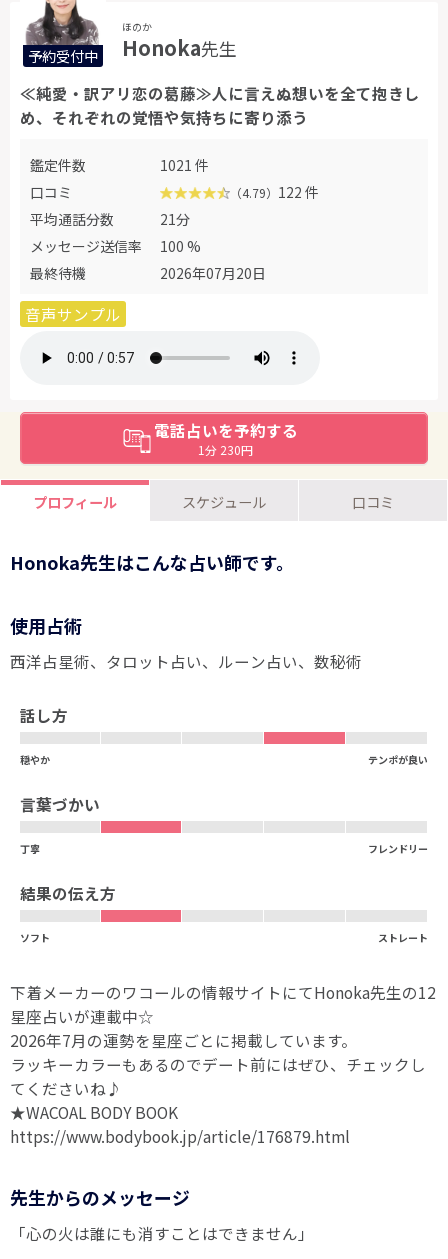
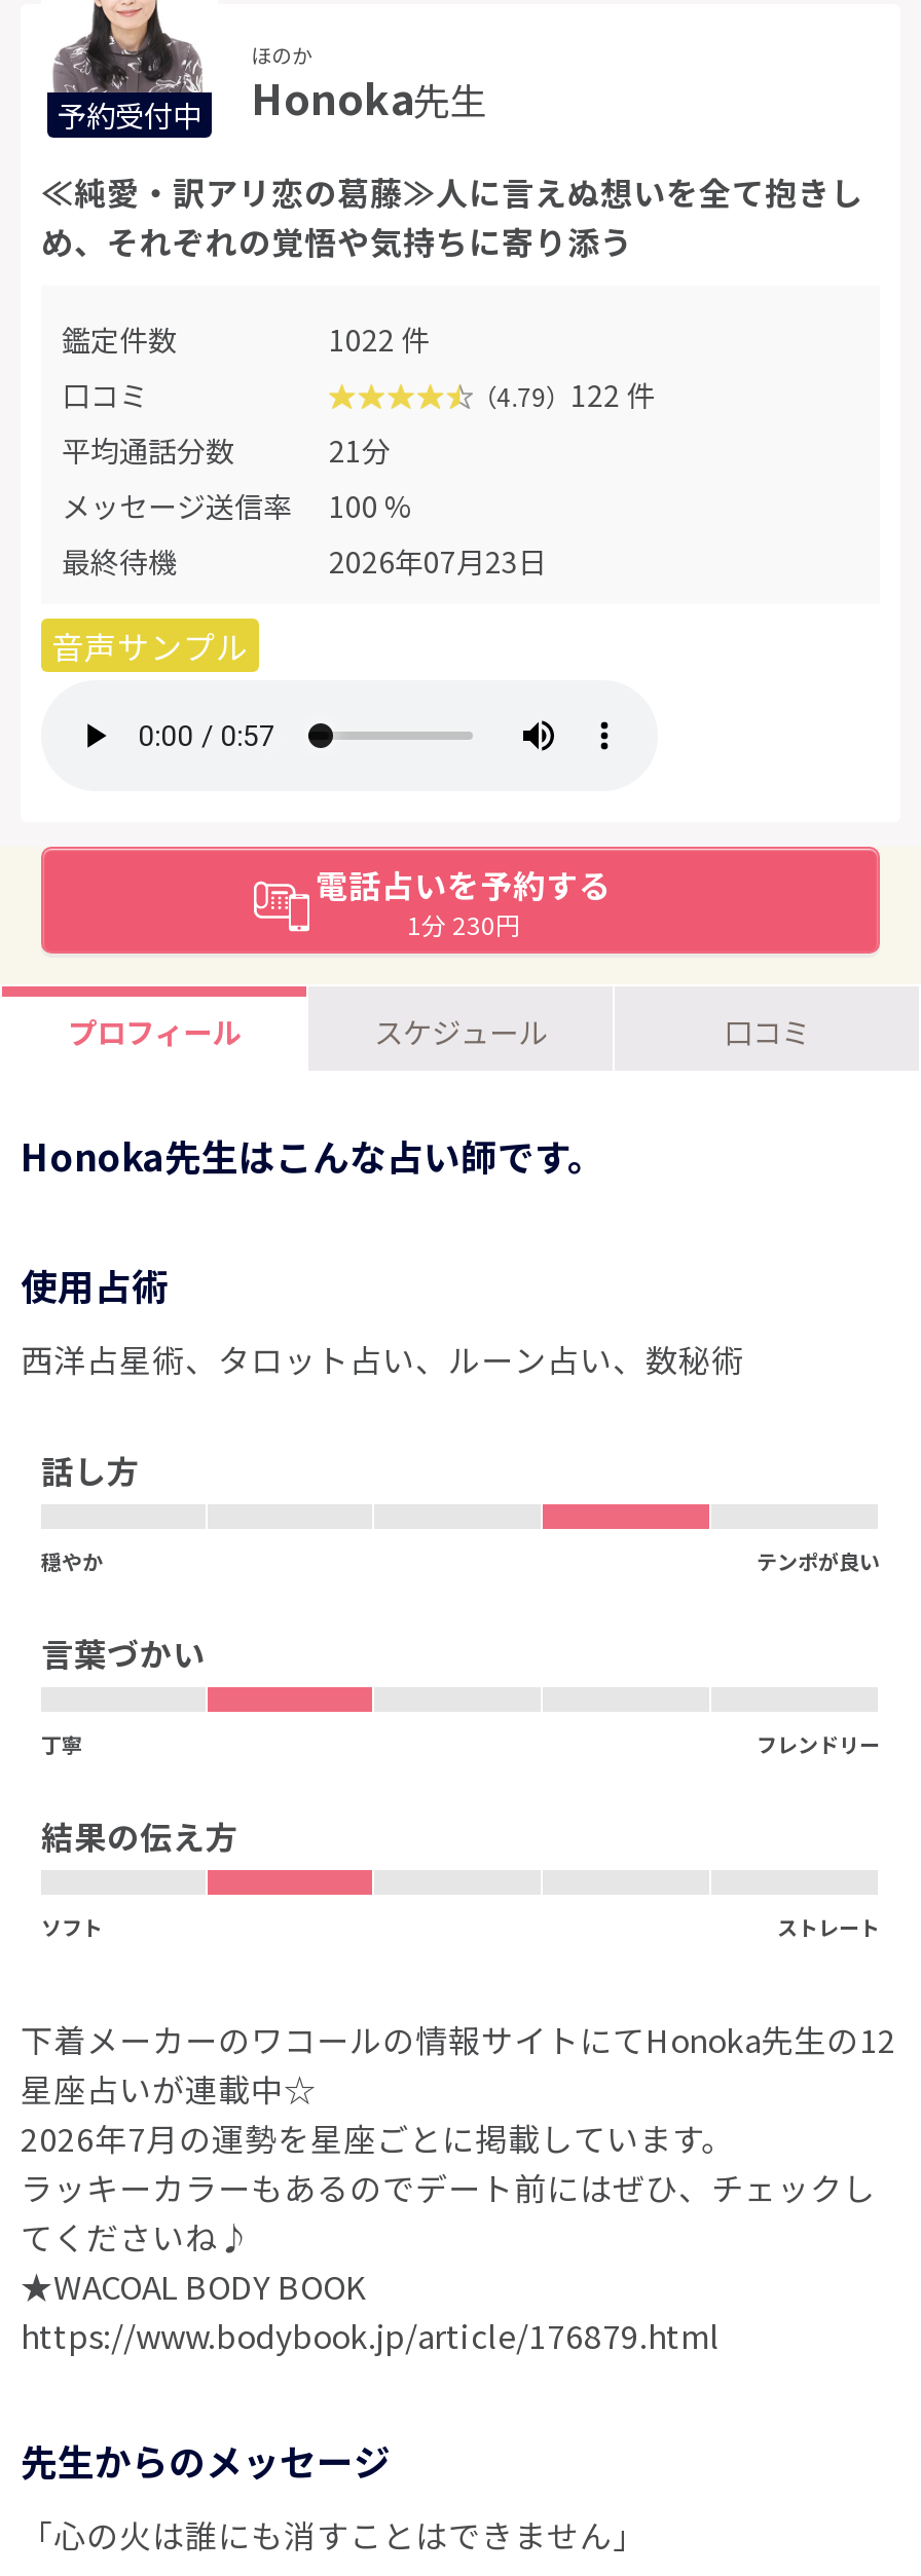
- 1021 件
+ 1022 件

- 2026年07月20日
+ 2026年07月23日
